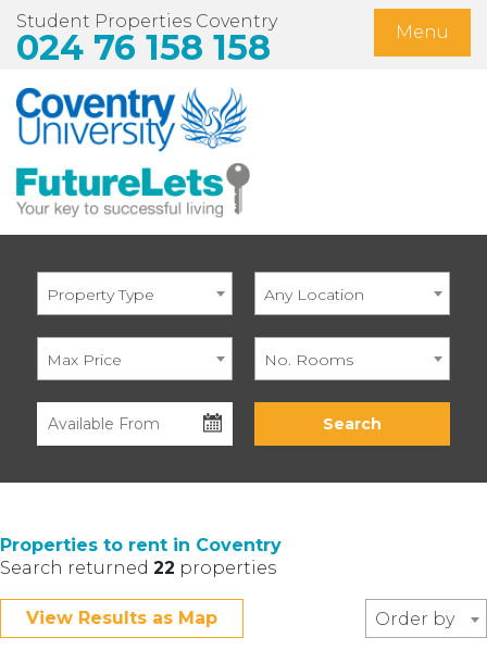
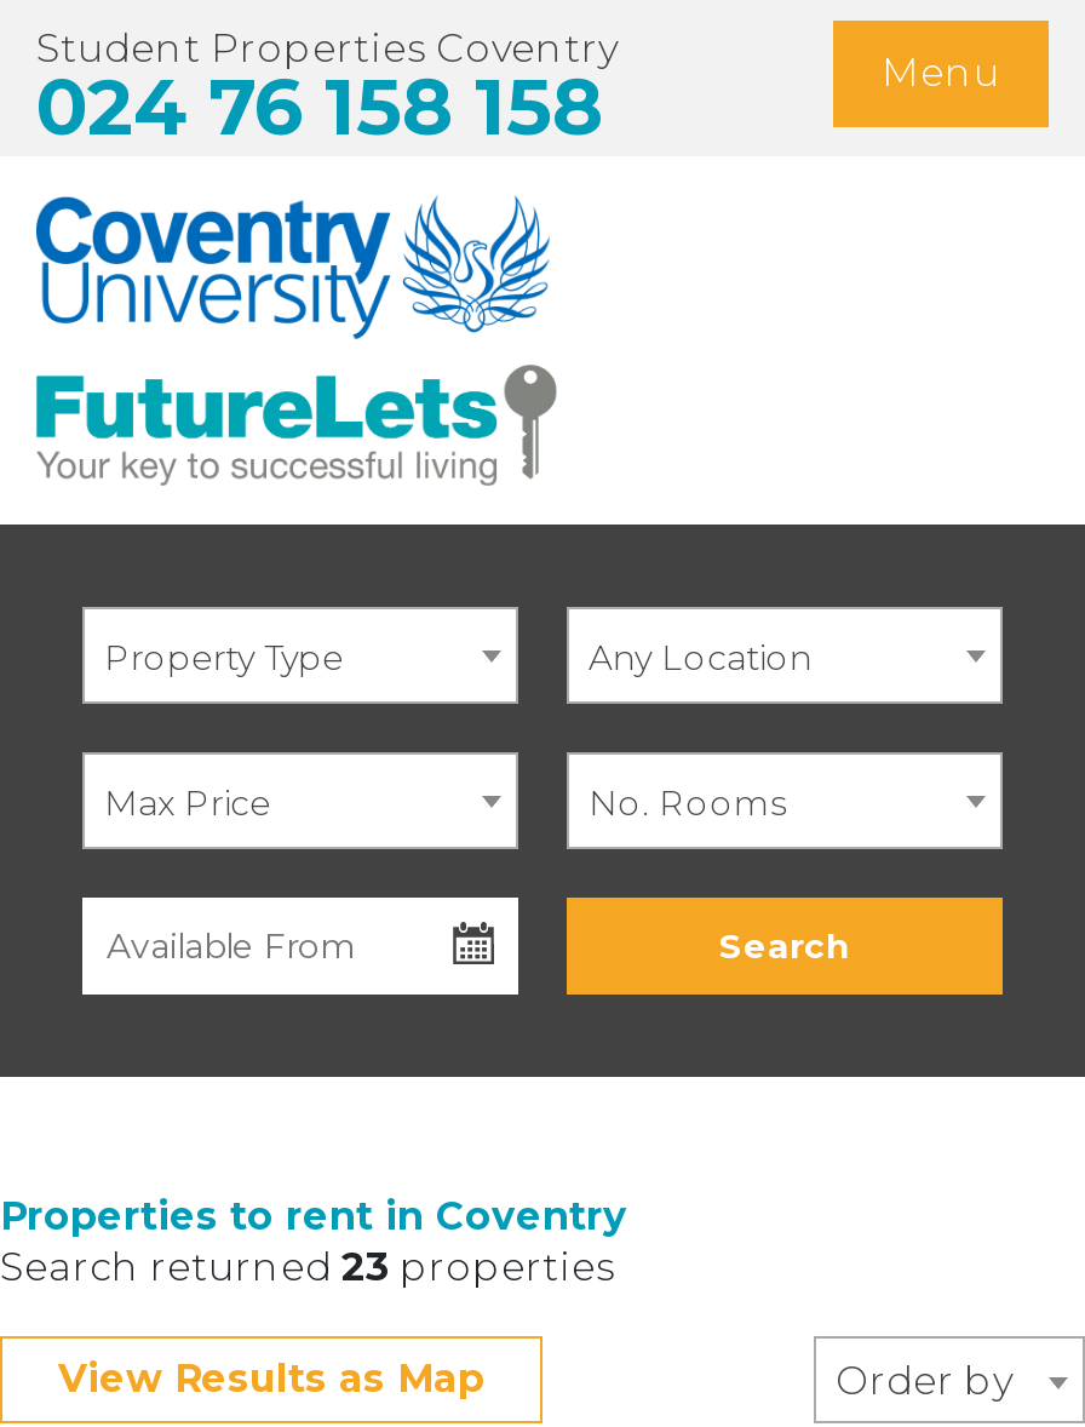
- Search returned 22 properties
+ Search returned 23 properties
